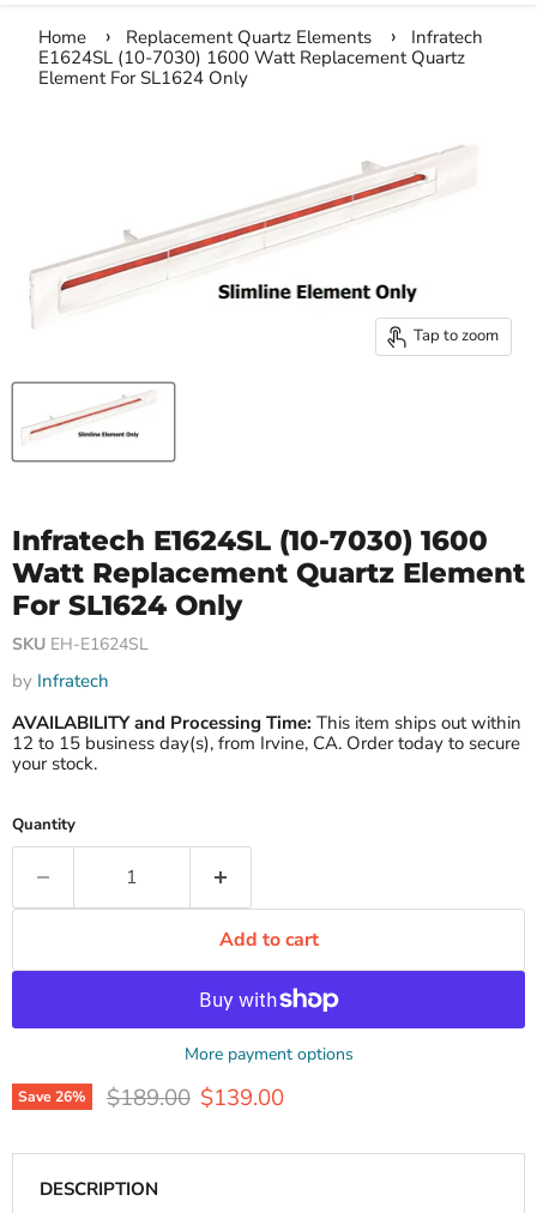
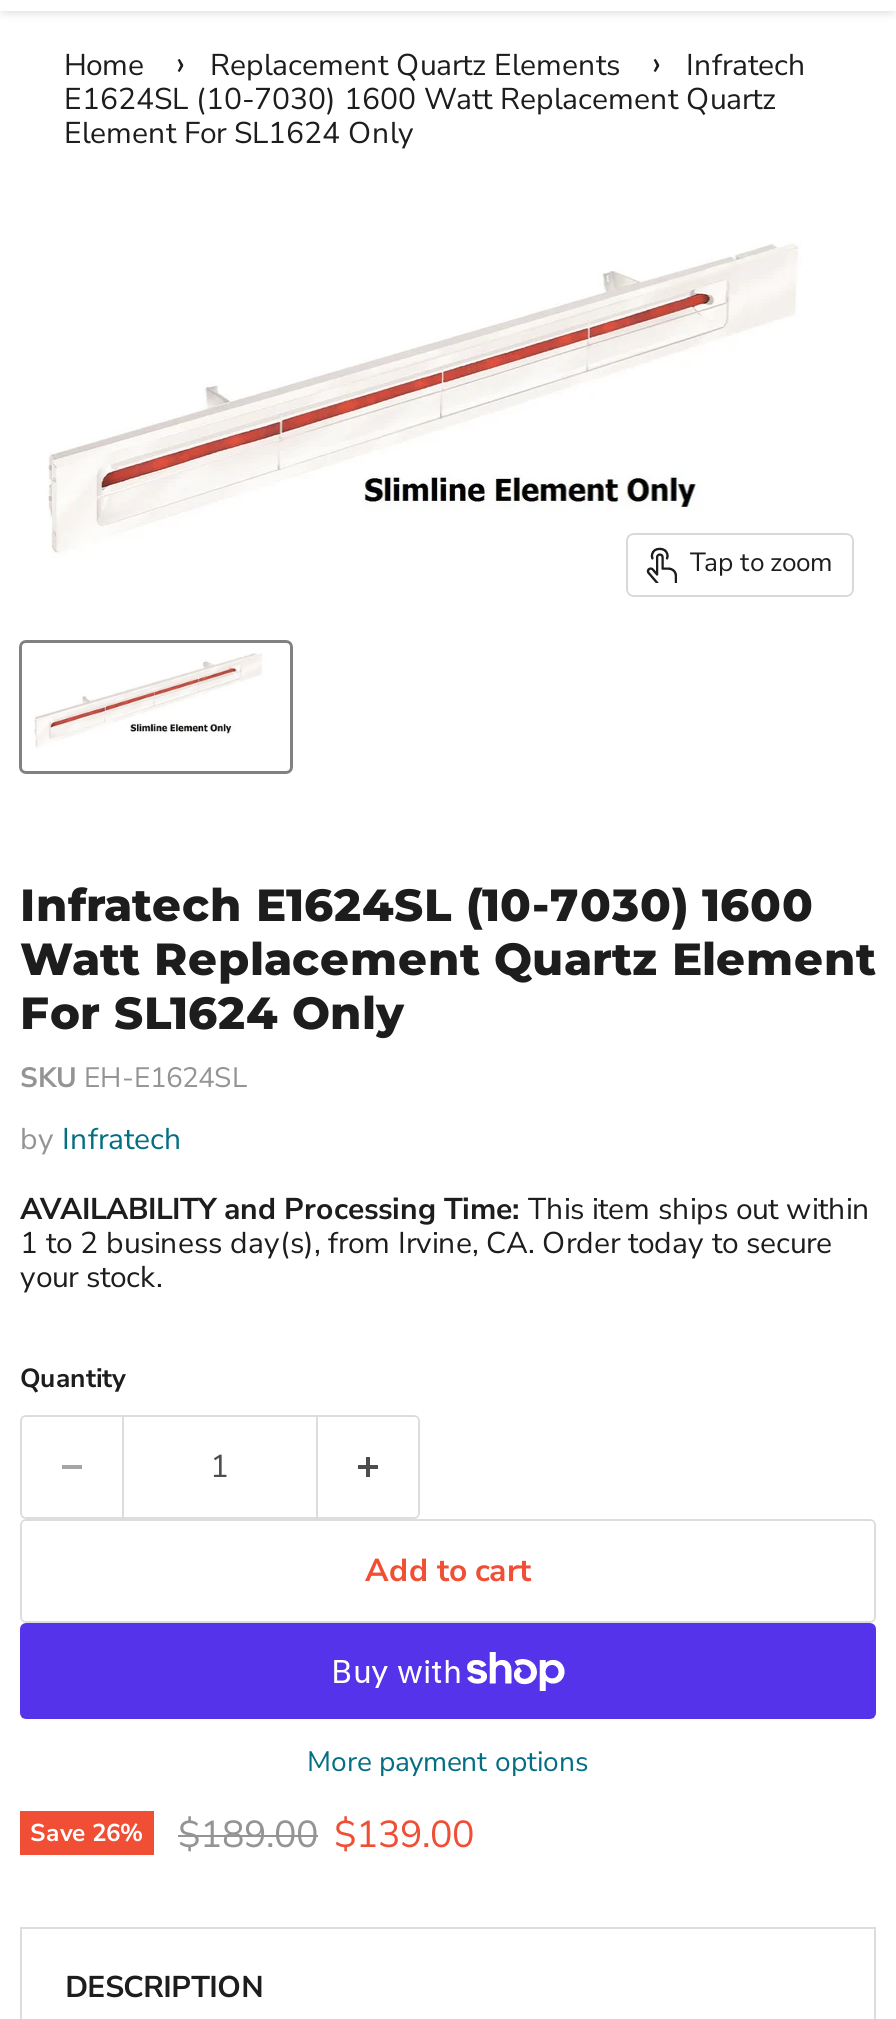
- 12 to 15 business day(s), from Irvine, CA. Order today to secure
+ 1 to 2 business day(s), from Irvine, CA. Order today to secure
